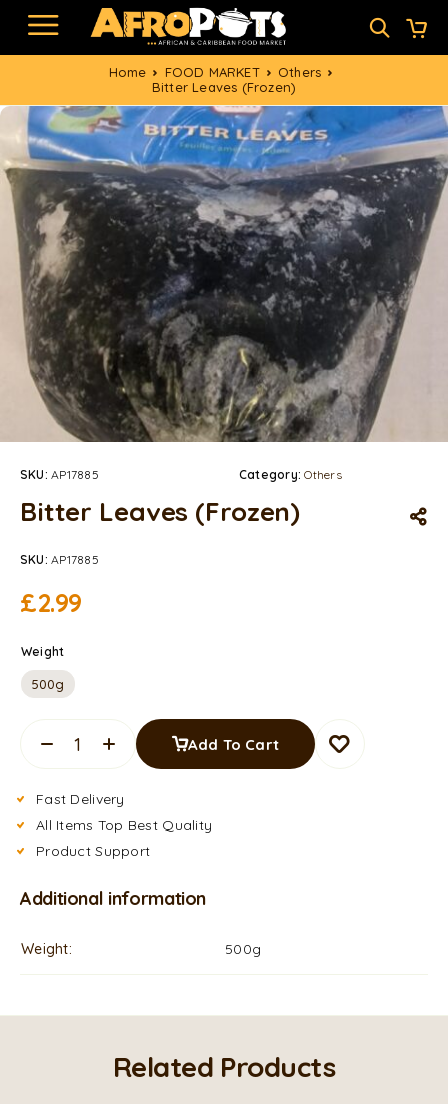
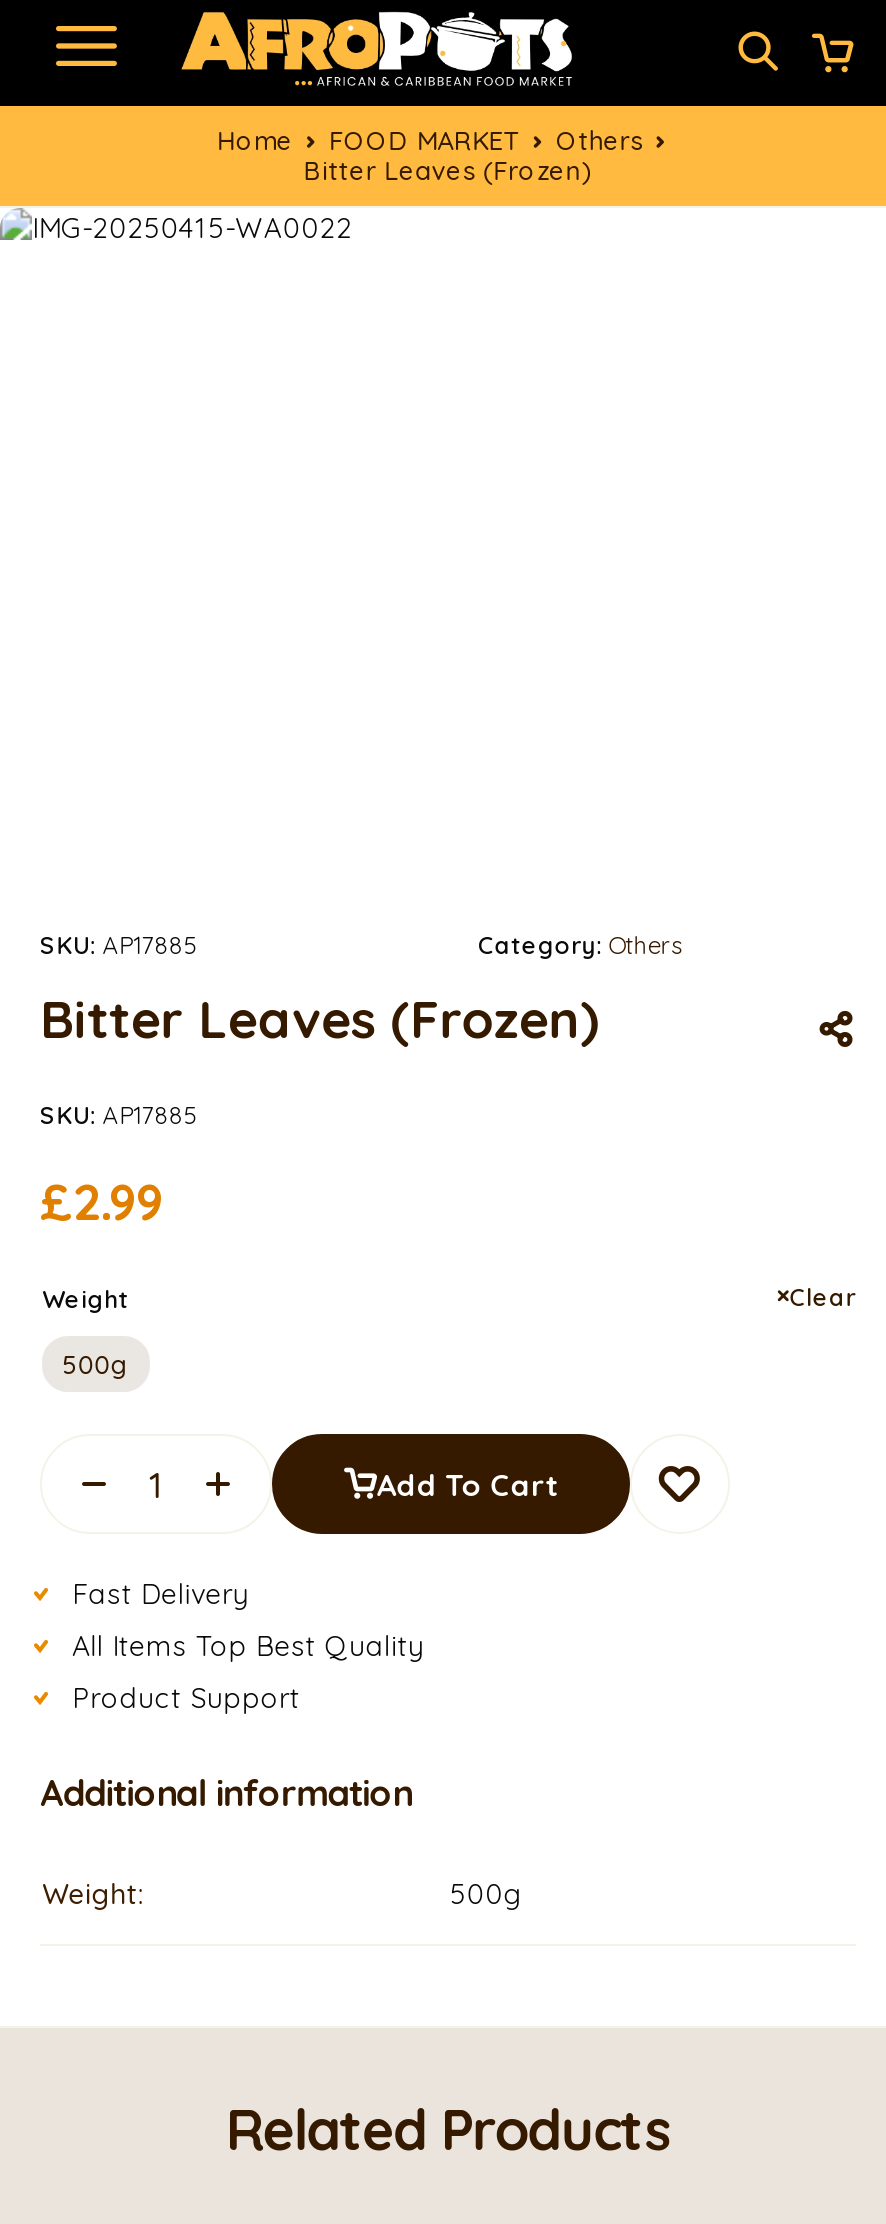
- [image]

+ Clear
